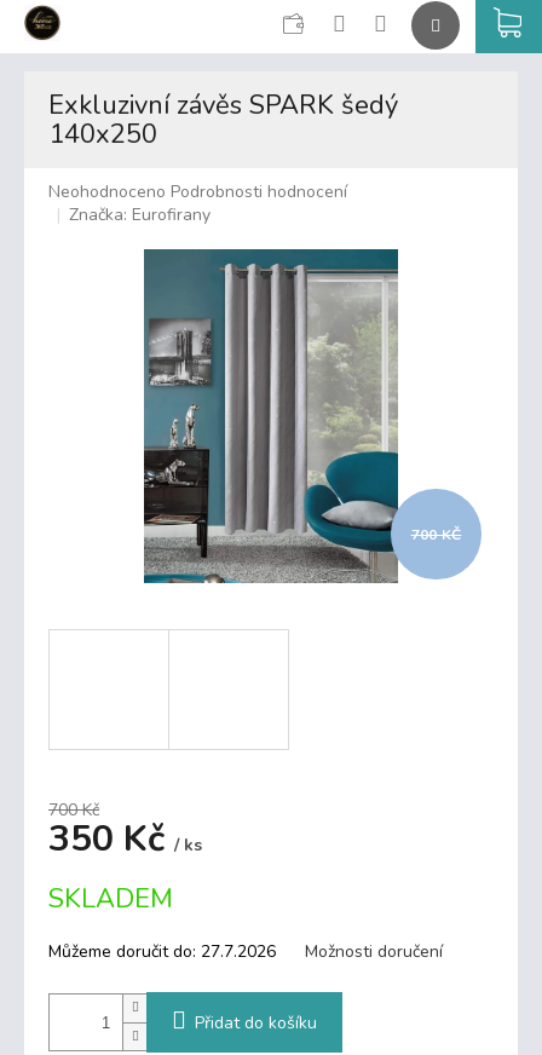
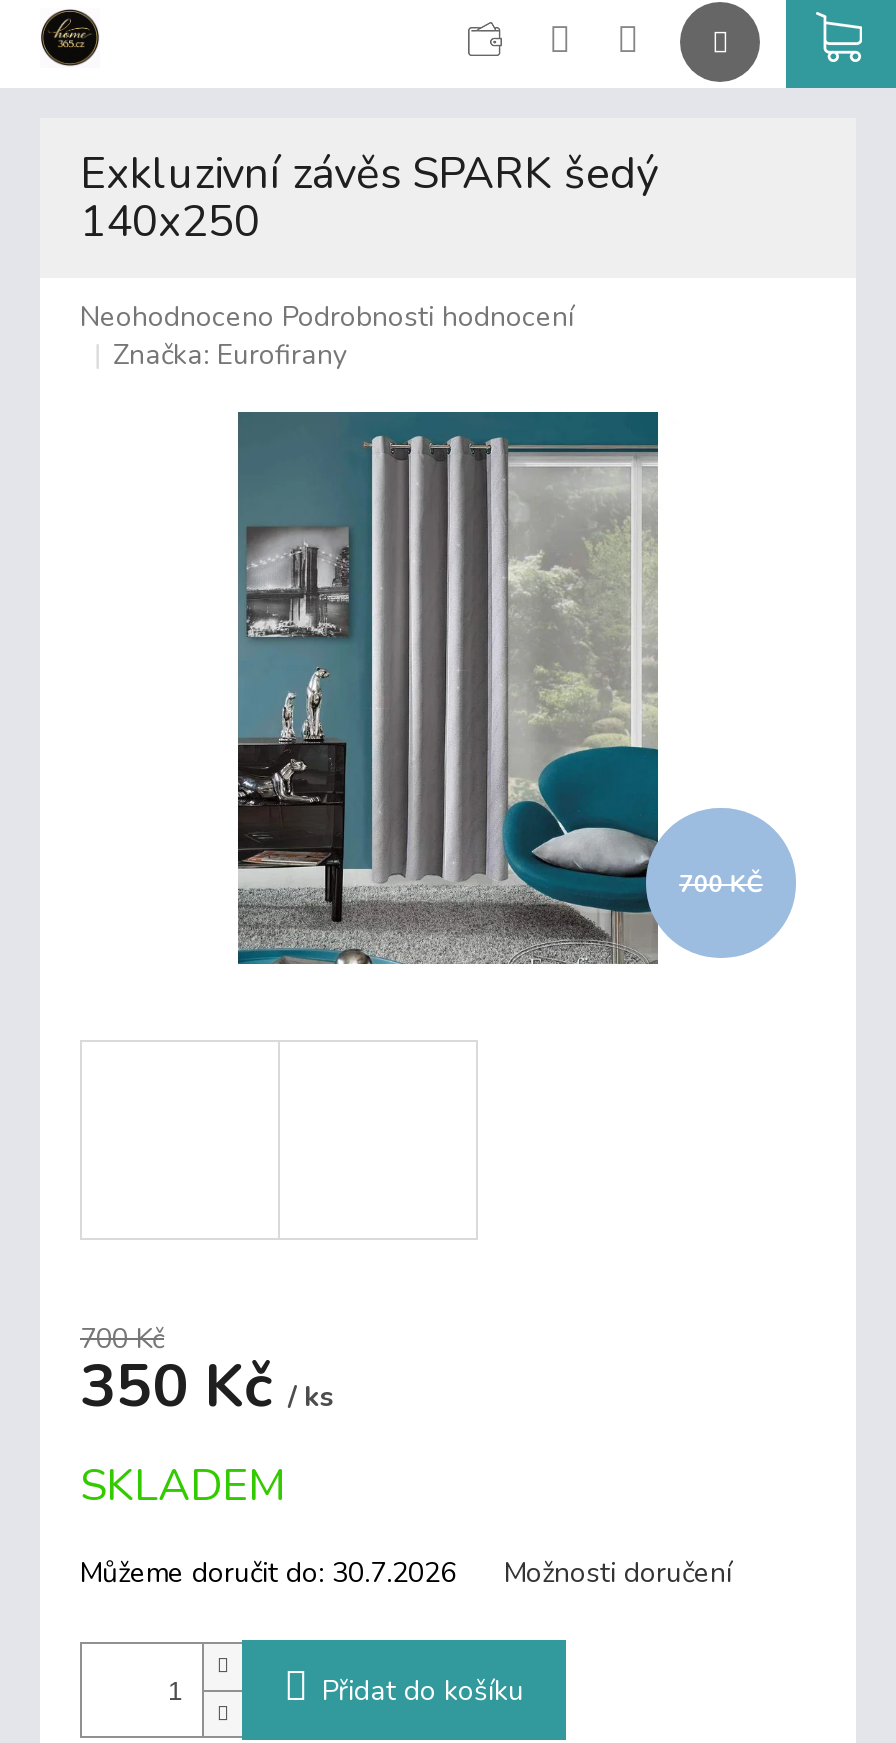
- Můžeme doručit do: 27.7.2026
+ Můžeme doručit do: 30.7.2026
